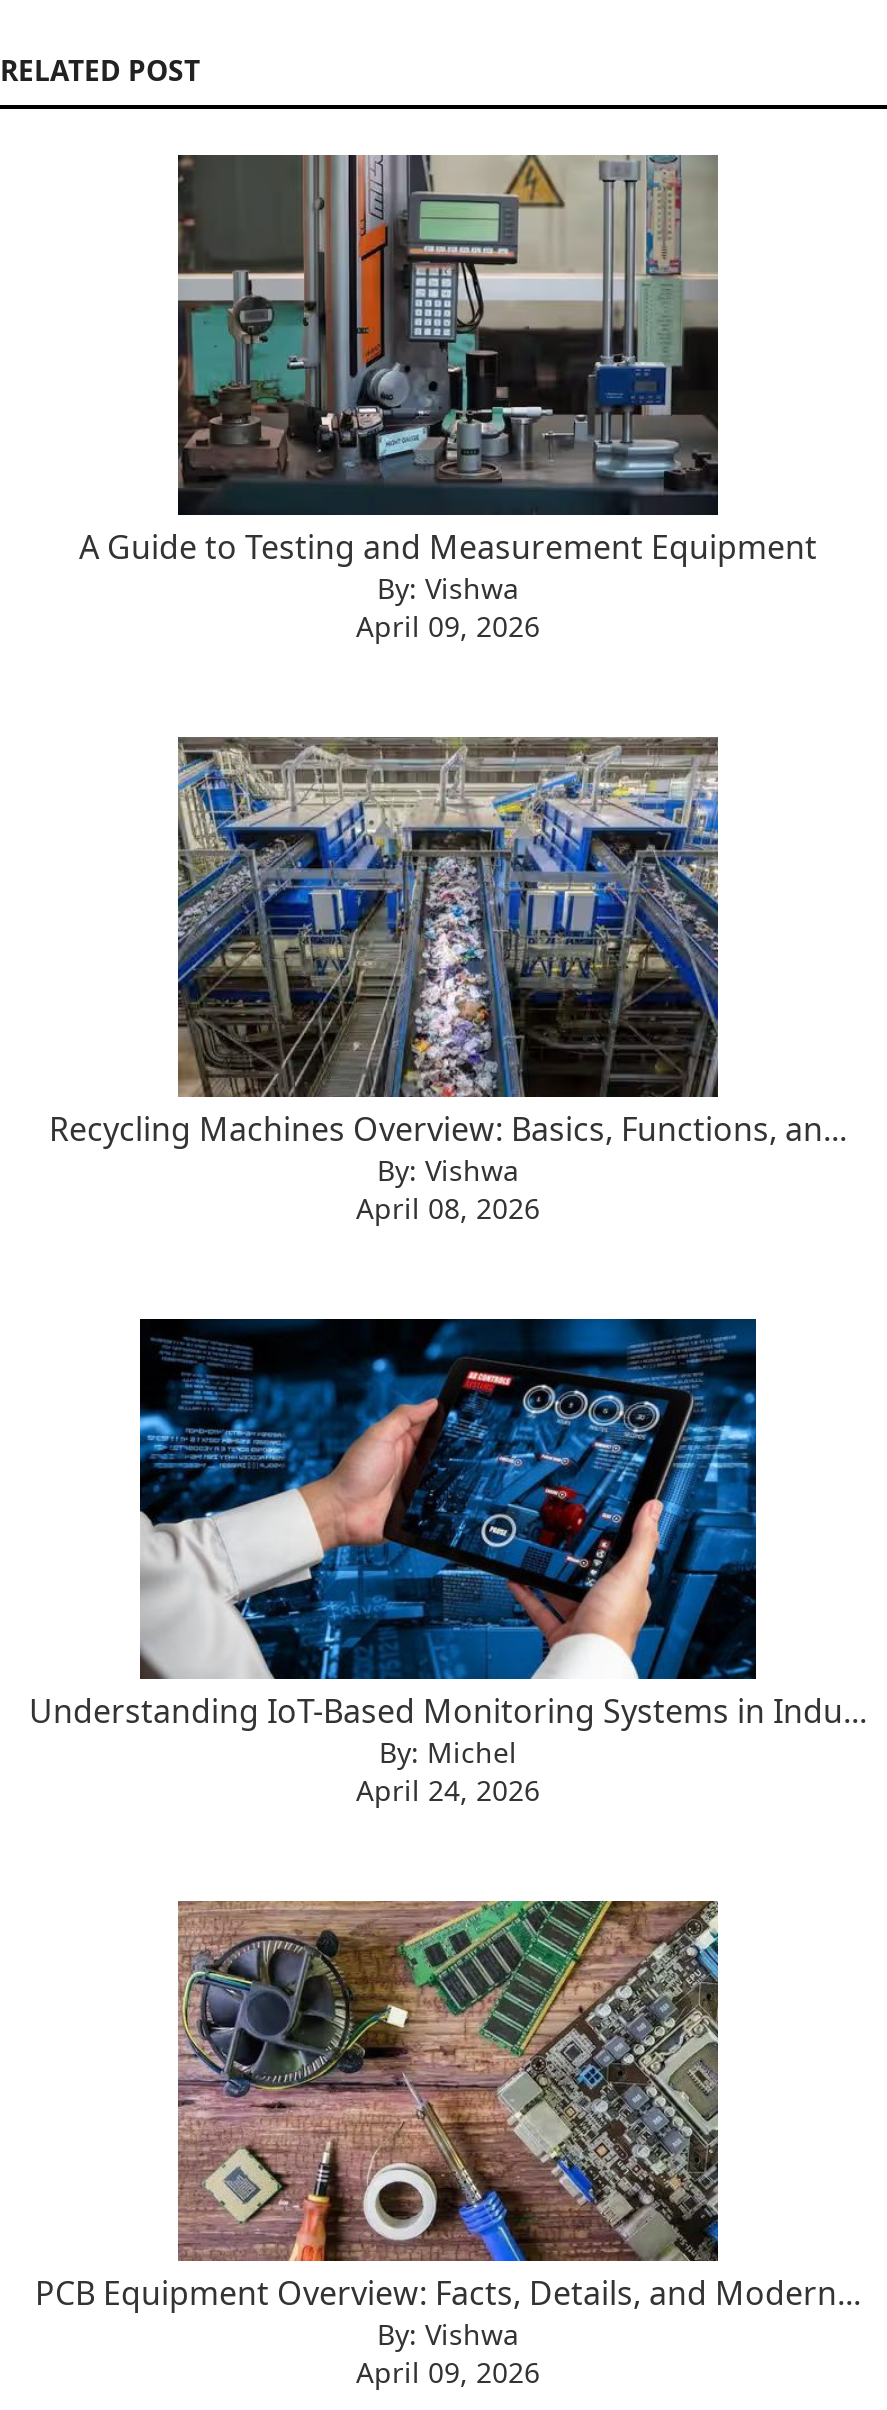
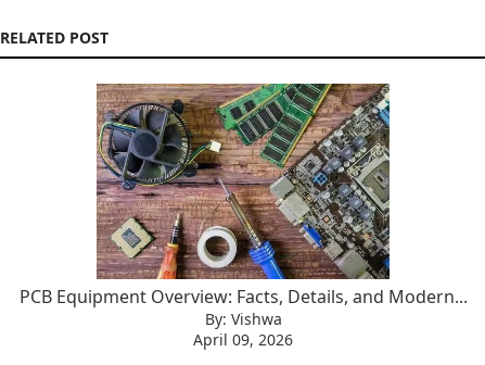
- [image]
- A Guide to Testing and Measurement Equipment
- By: Vishwa
- April 09, 2026

- [image]
- Recycling Machines Overview: Basics, Functions, an...
- By: Vishwa
- April 08, 2026

- [image]
- Understanding IoT-Based Monitoring Systems in Indu...
- By: Michel
- April 24, 2026
